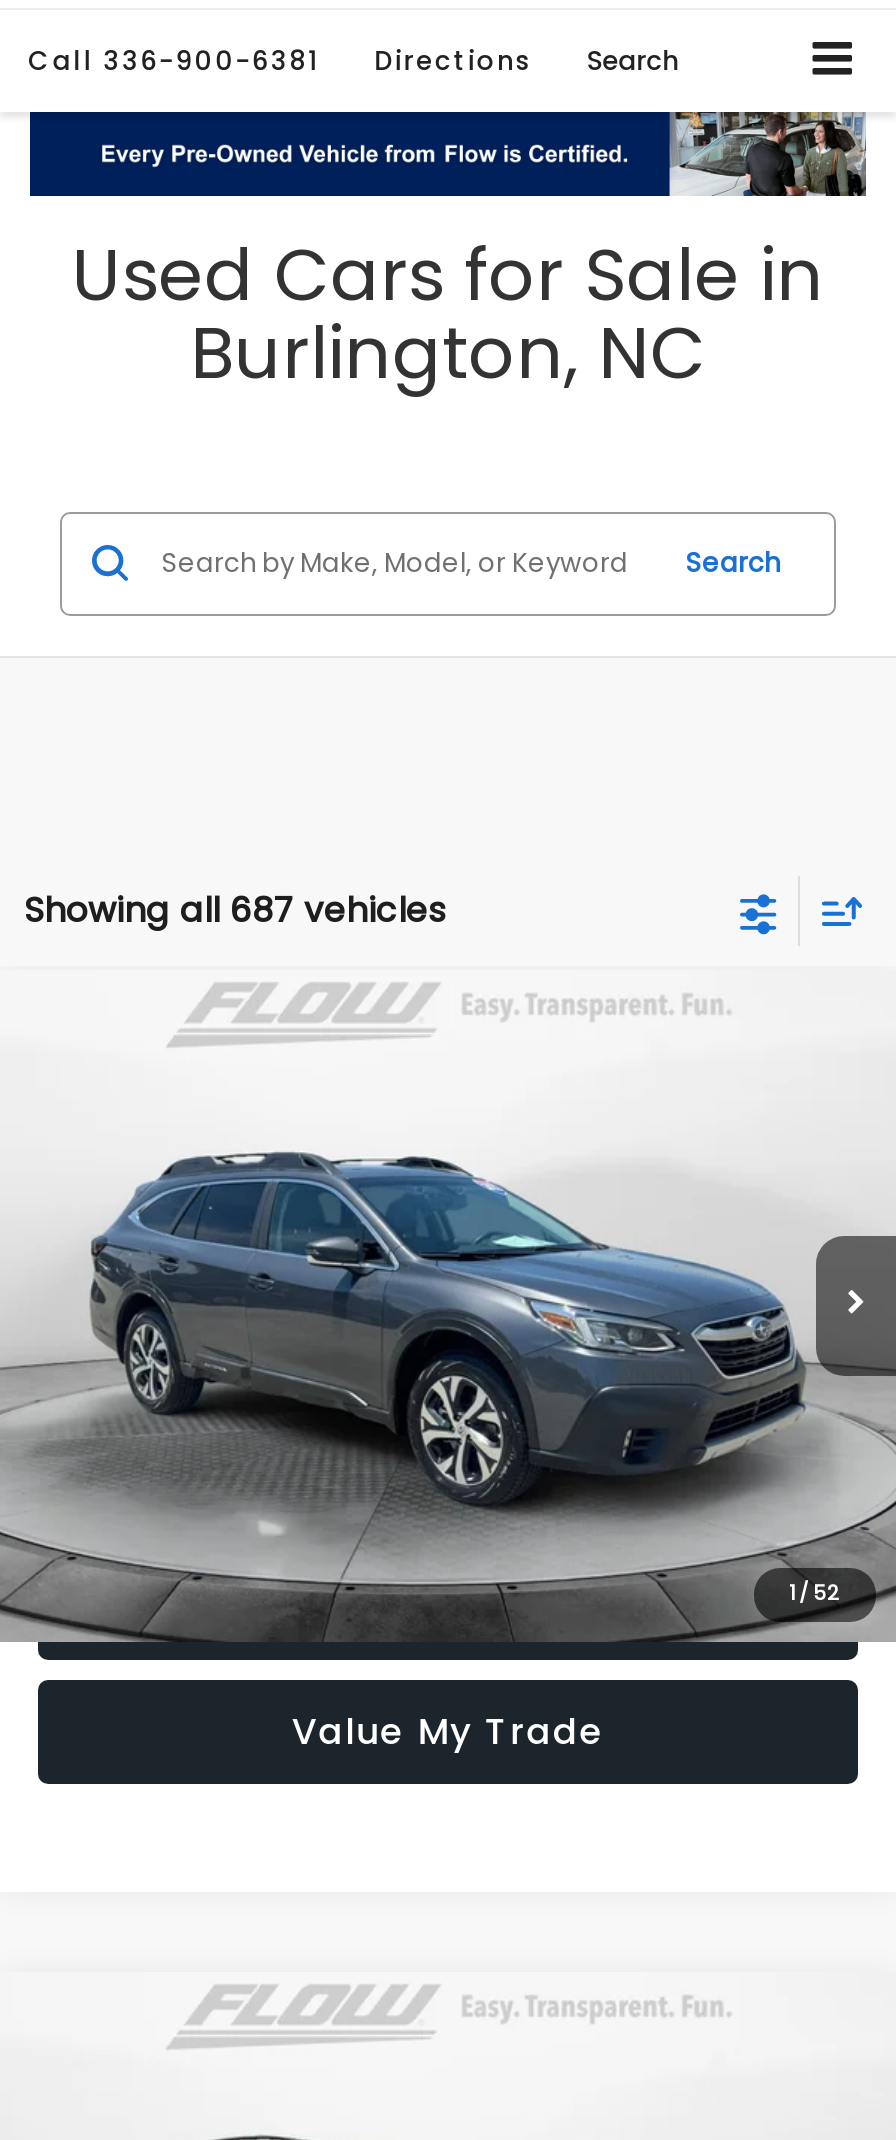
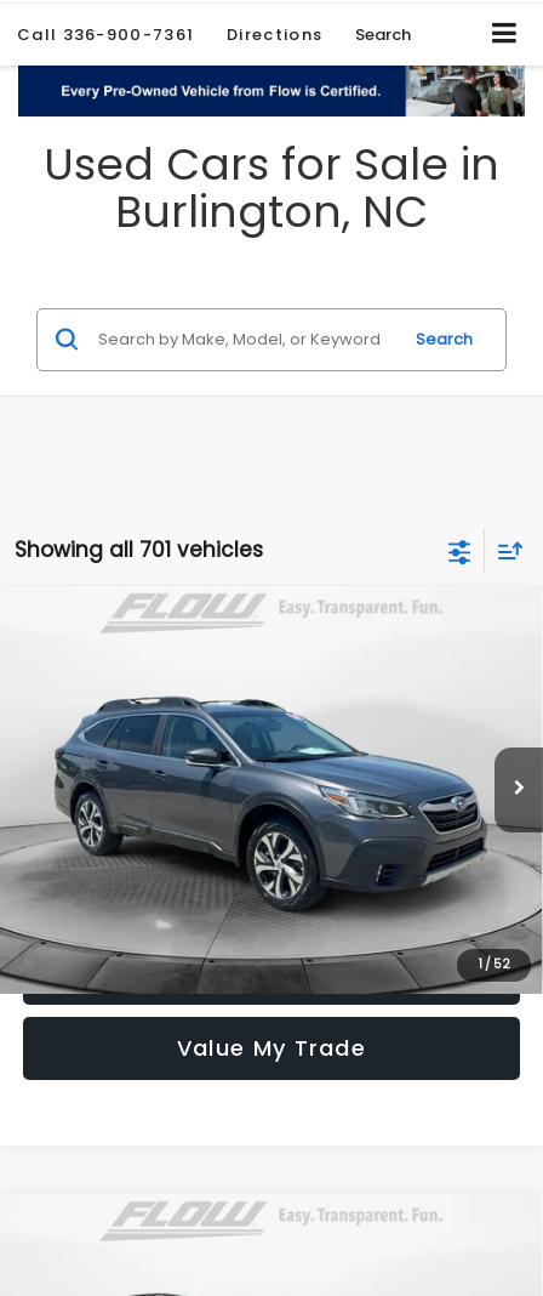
- Call 336-900-6381 Directions Search
+ Call 336-900-7361 Directions Search

- Showing all 687 vehicles
+ Showing all 701 vehicles
